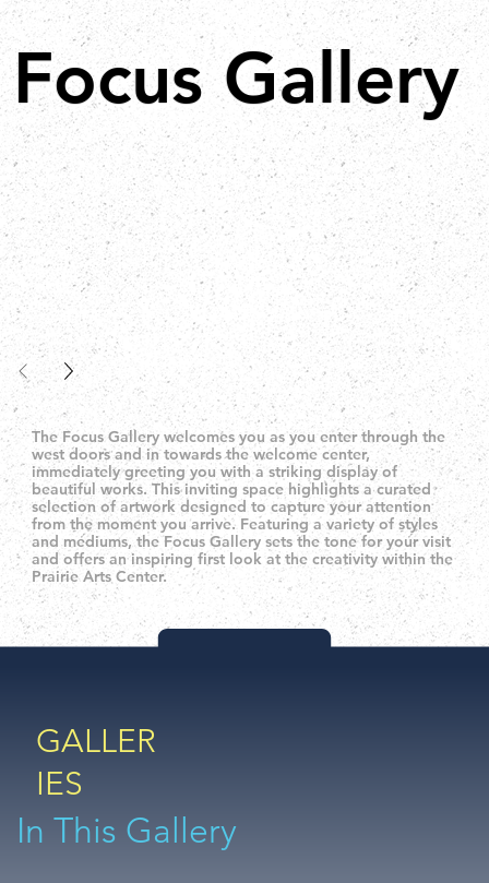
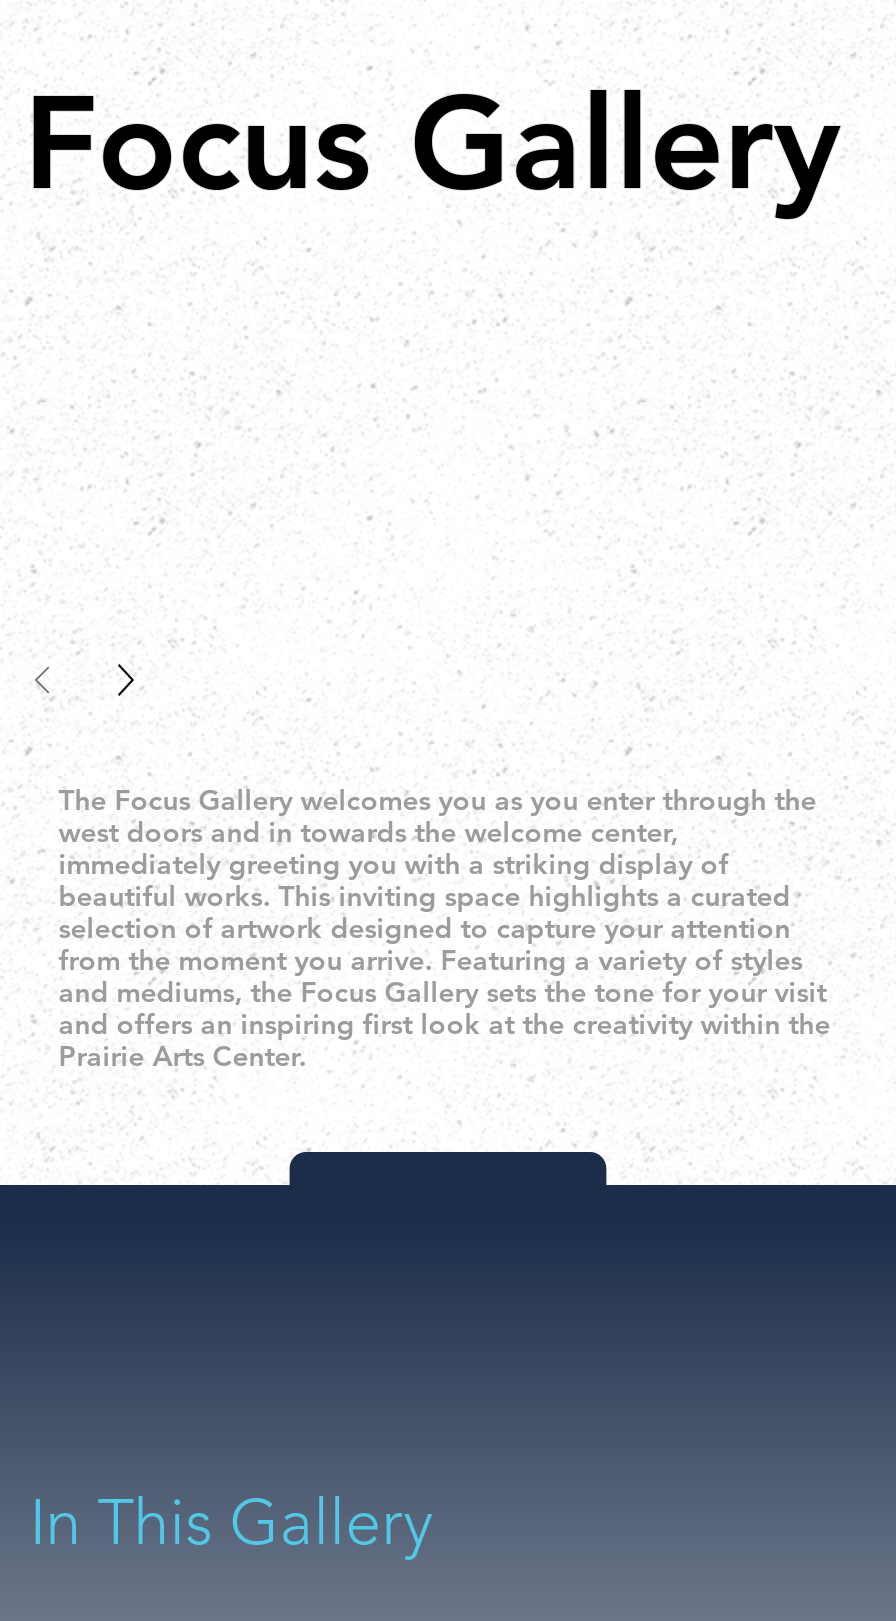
- GALLER
- IES
